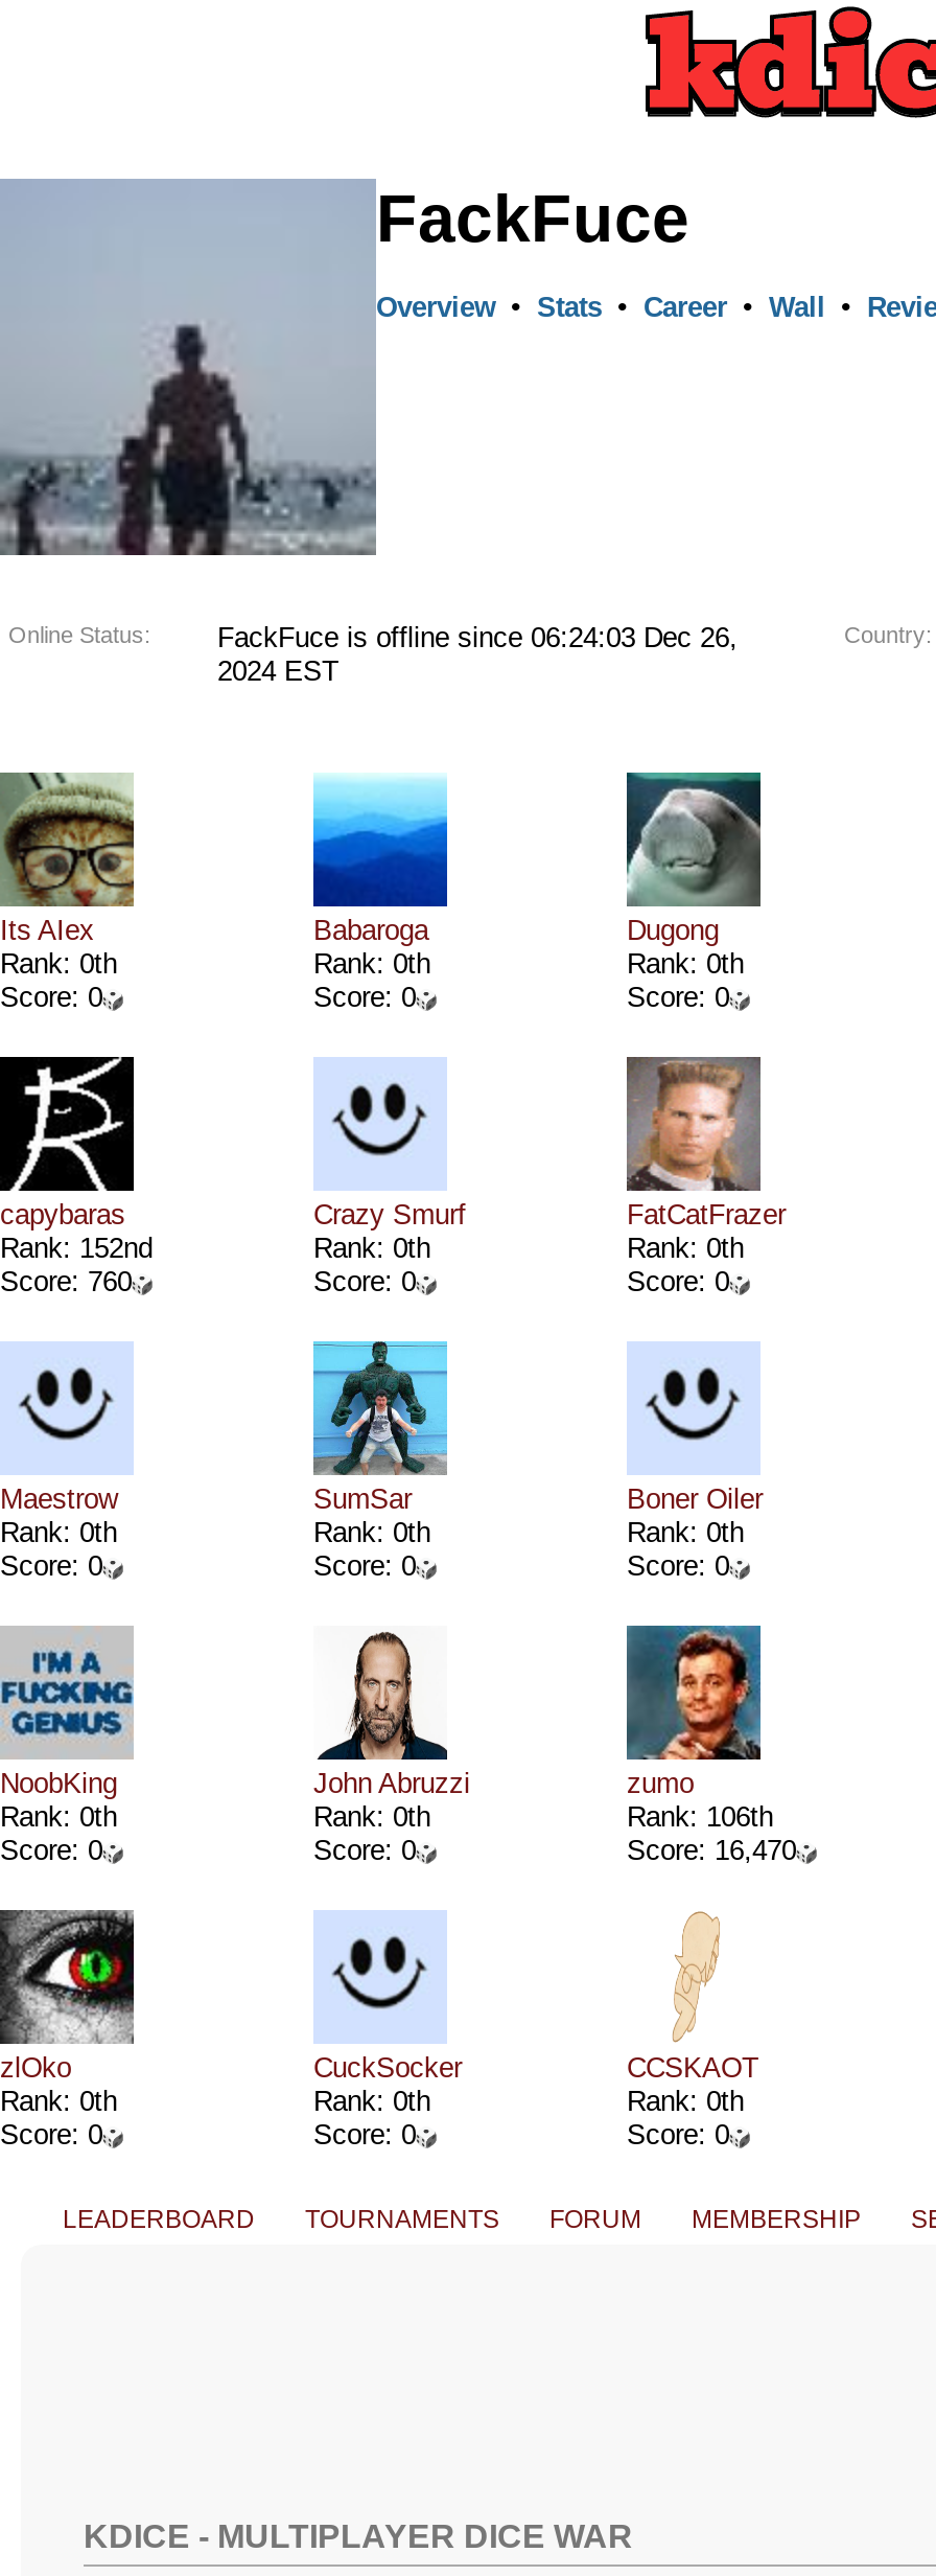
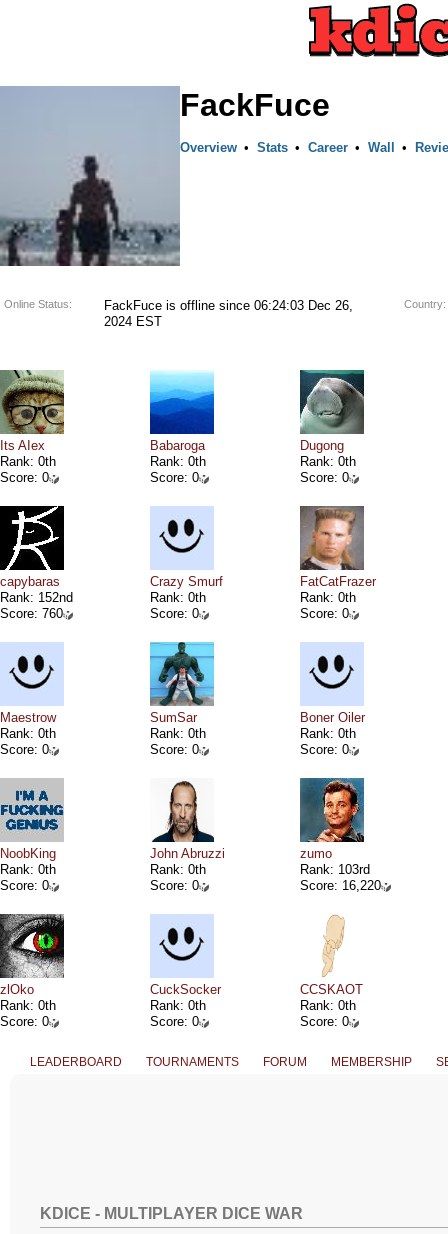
- Rank: 106th
+ Rank: 103rd

- Score: 16,470
+ Score: 16,220
